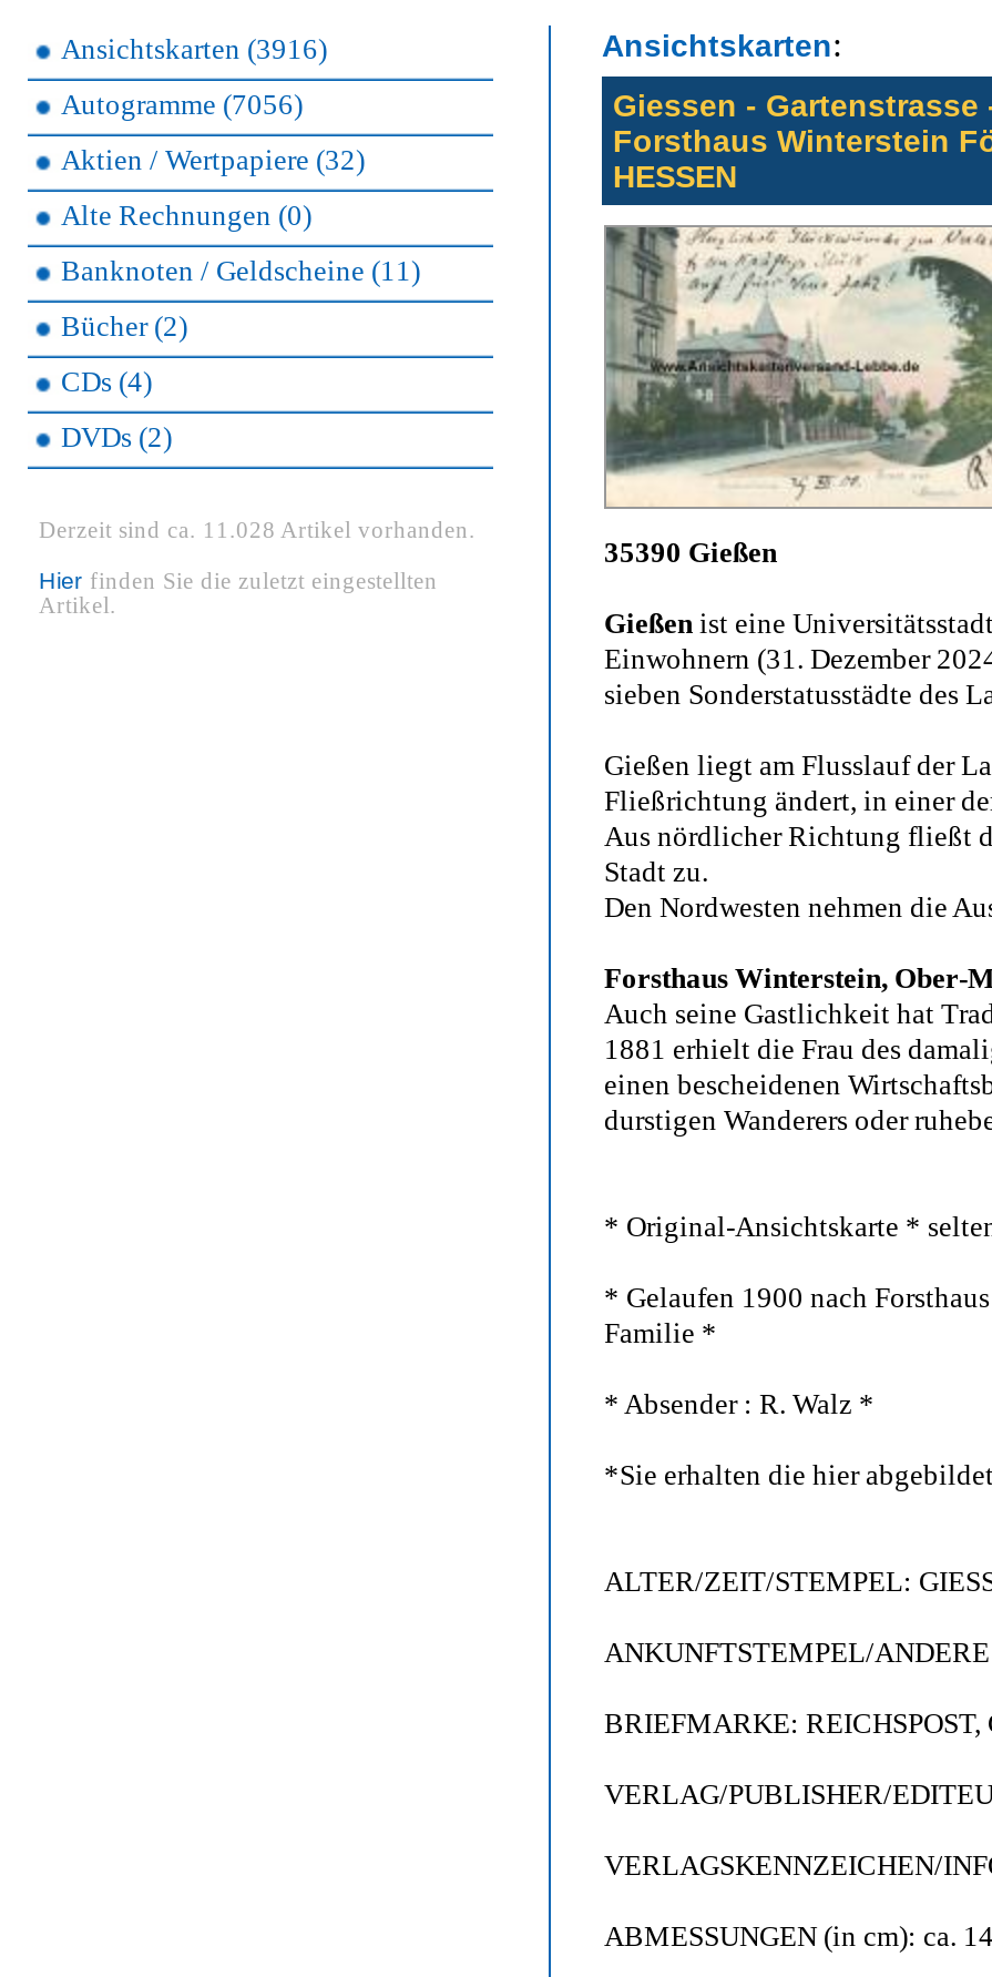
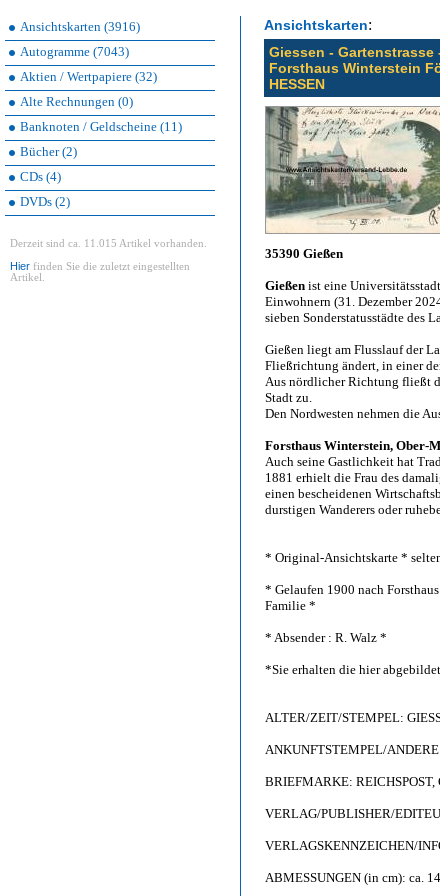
- Autogramme (7056)
+ Autogramme (7043)

- Derzeit sind ca. 11.028 Artikel vorhanden.
+ Derzeit sind ca. 11.015 Artikel vorhanden.
